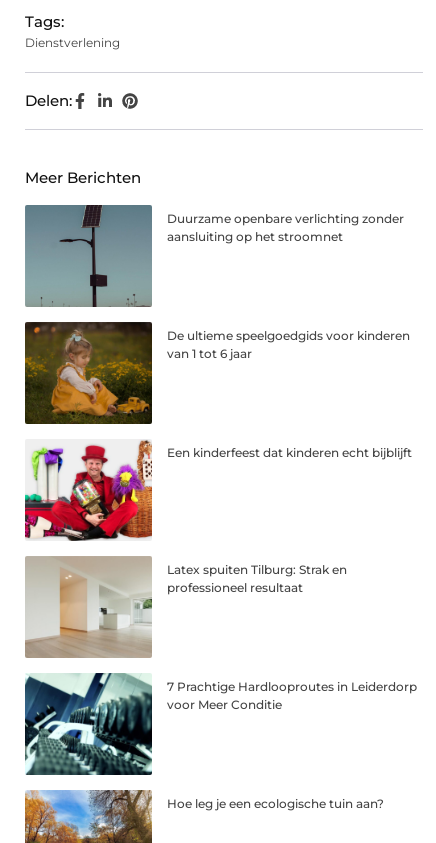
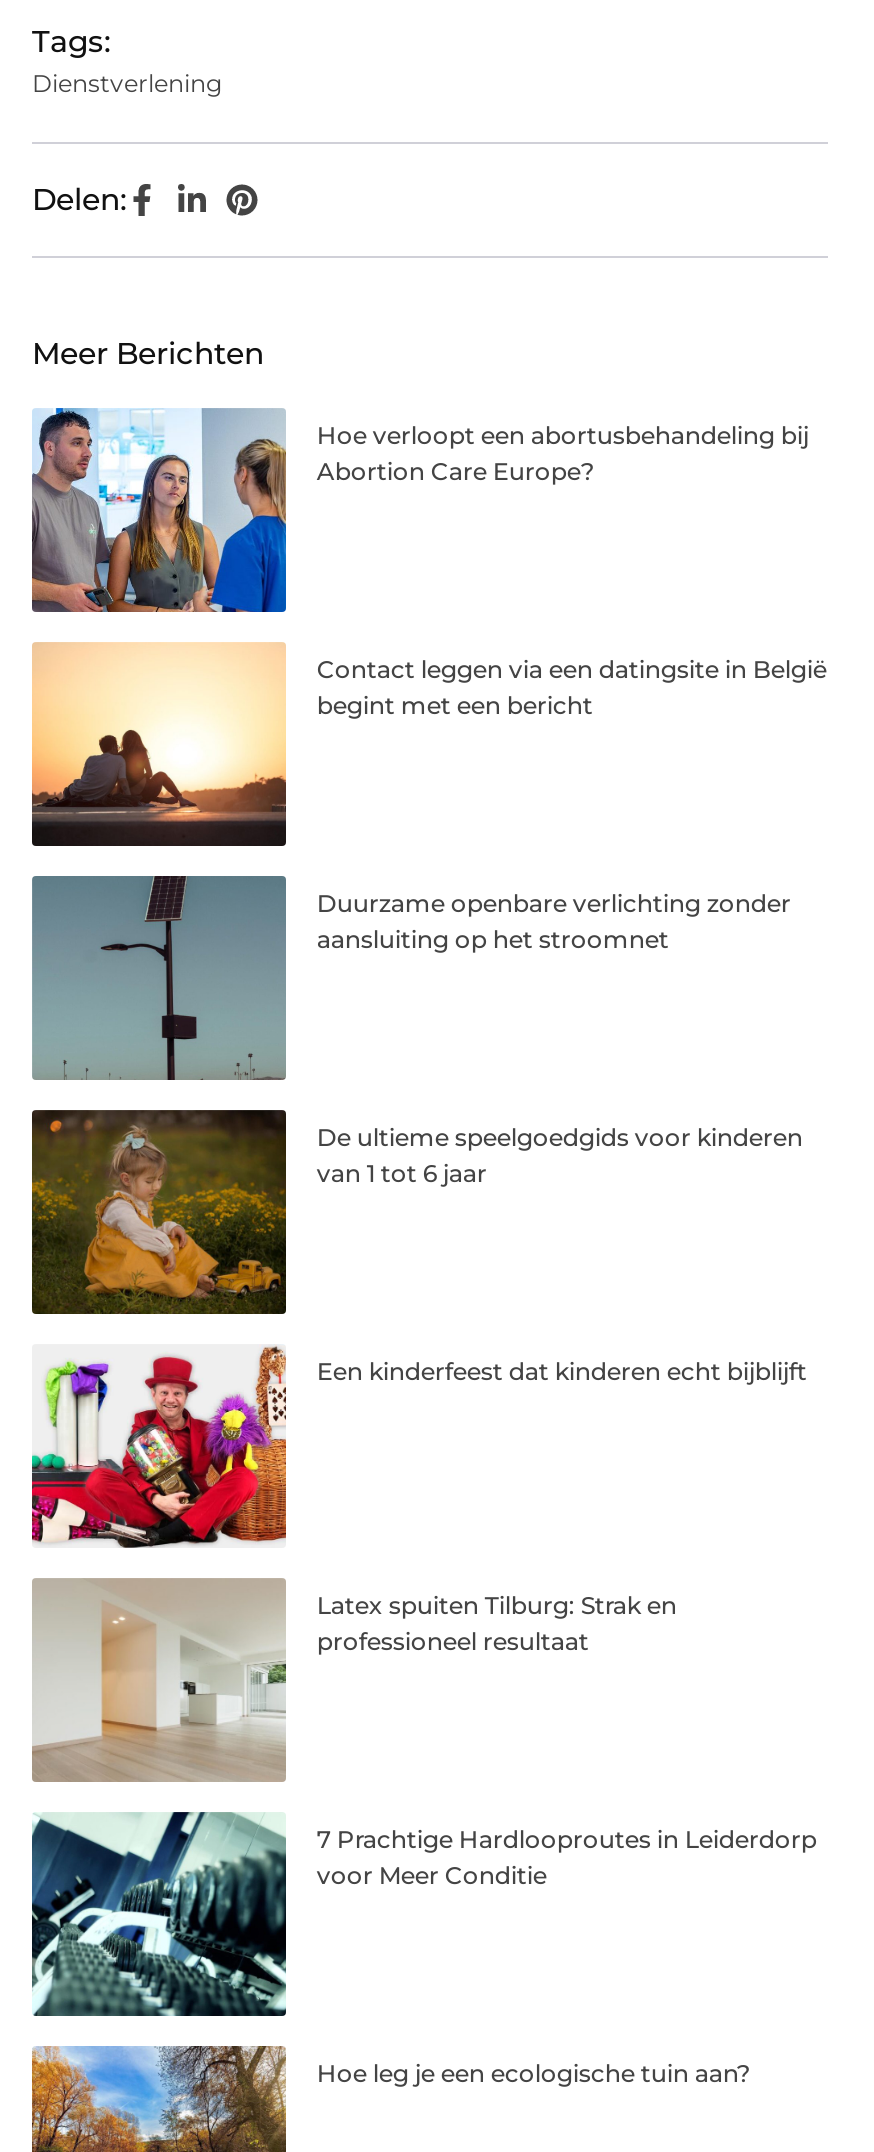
+ [image]
+ Hoe verloopt een abortusbehandeling bij
+ Abortion Care Europe?

+ [image]
+ Contact leggen via een datingsite in België
+ begint met een bericht
